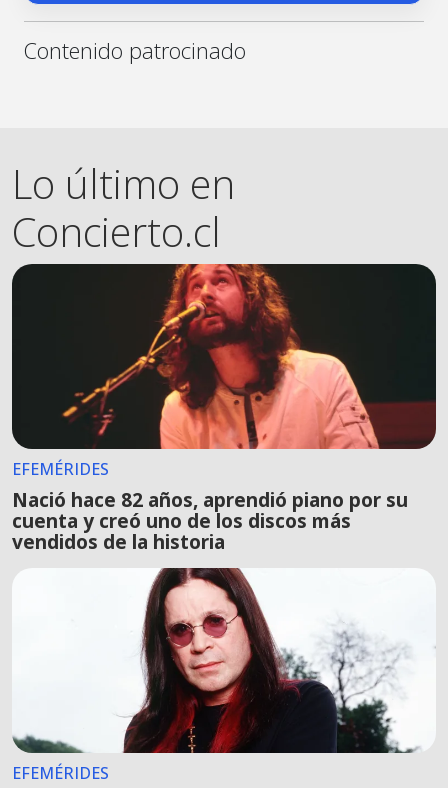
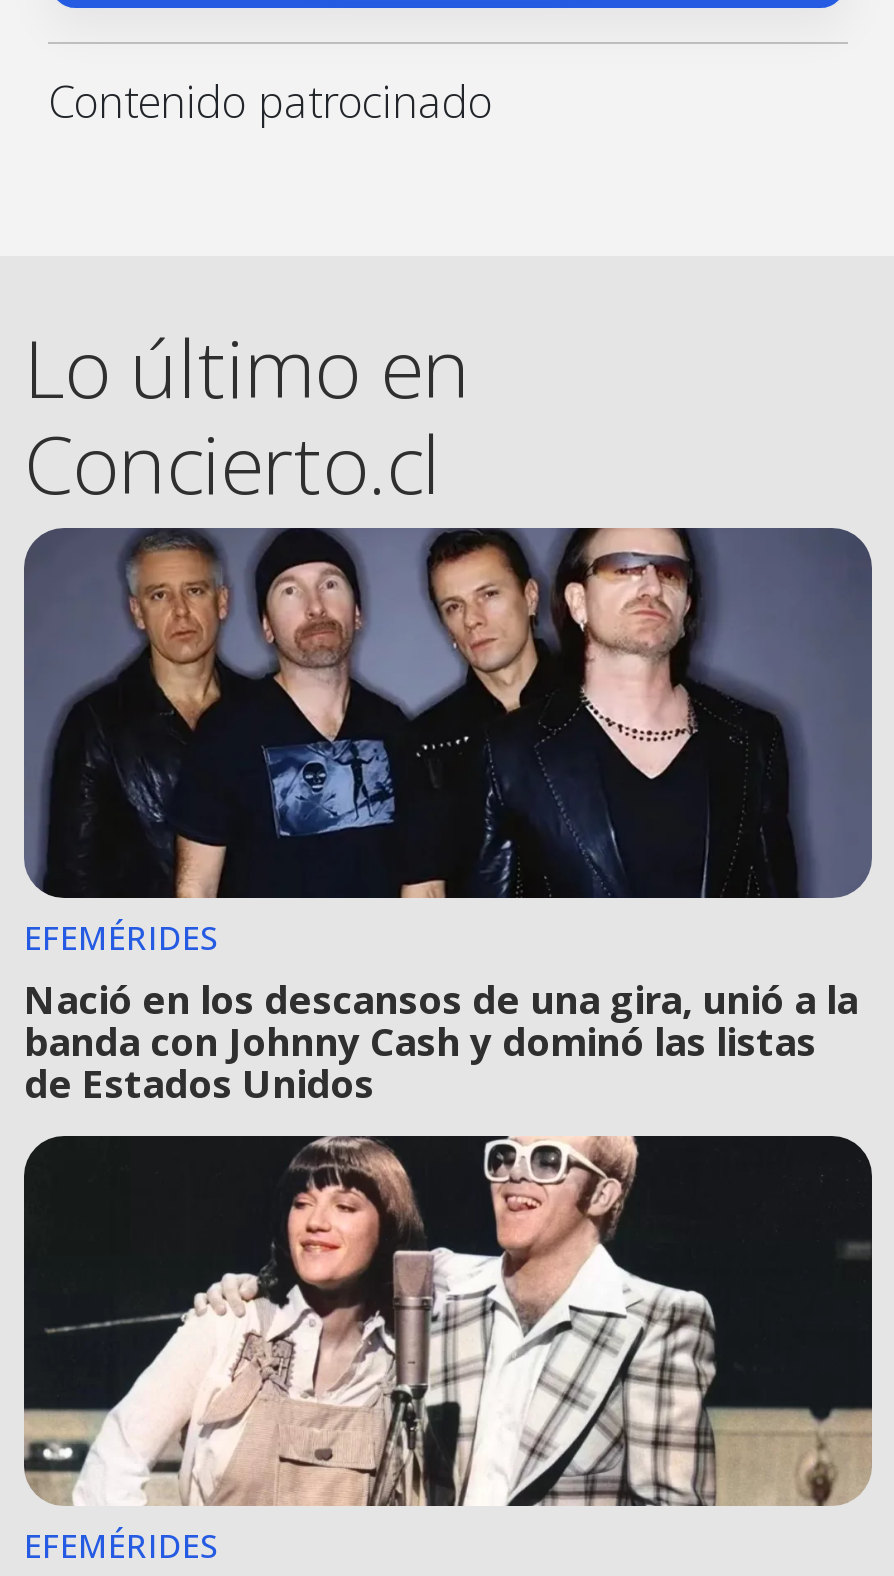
- [image]
- Nació hace 82 años, aprendió piano por su
- cuenta y creó uno de los discos más
- vendidos de la historia
+ [image]
+ Nació en los descansos de una gira, unió a la
+ banda con Johnny Cash y dominó las listas
+ de Estados Unidos

- [image]
+ [image]
